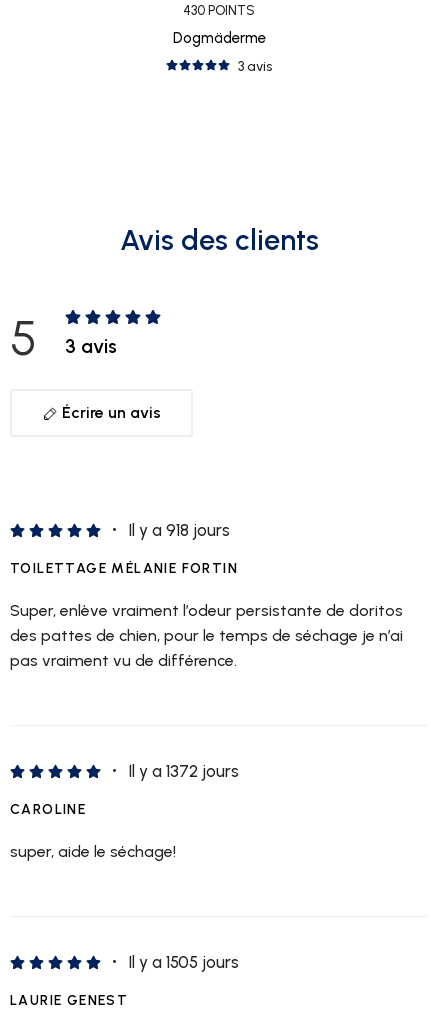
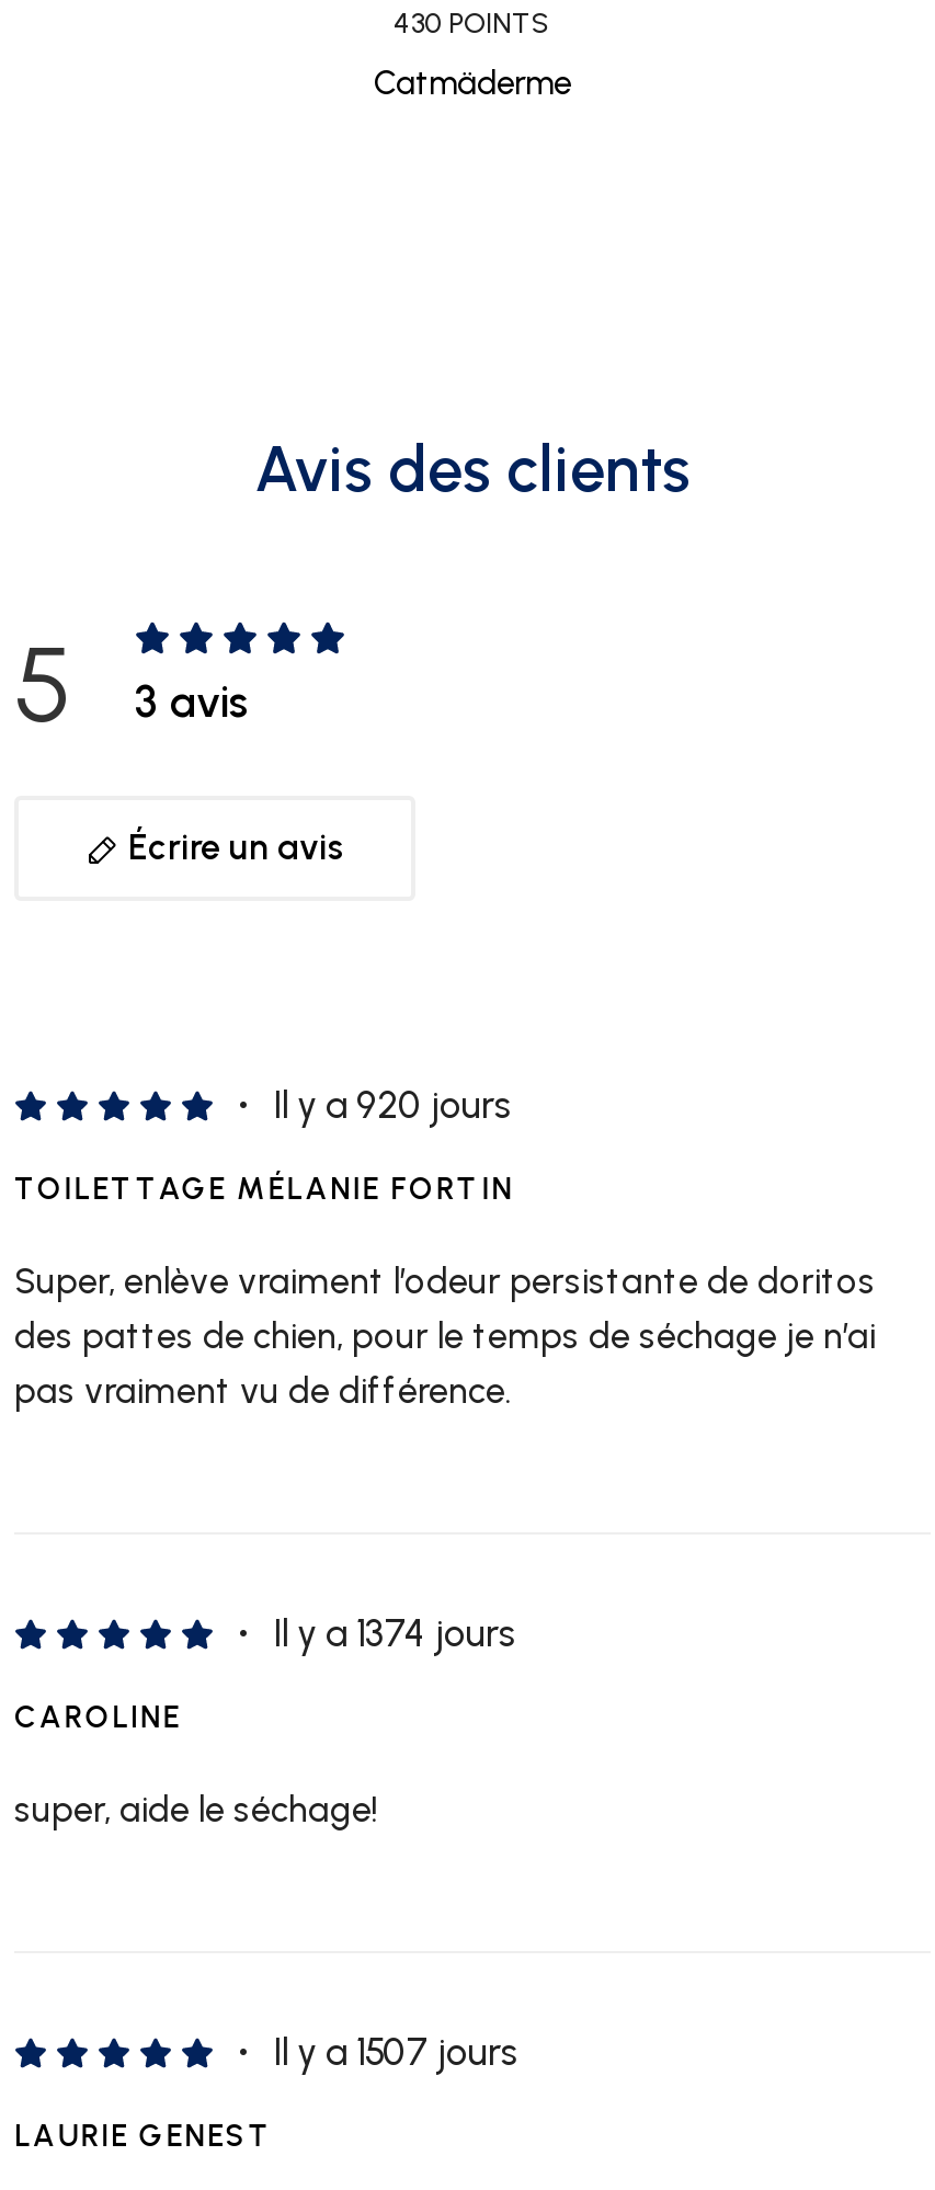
- Dogmäderme
- 3 avis
+ Catmäderme

- Il y a 918 jours
+ Il y a 920 jours

- Il y a 1372 jours
+ Il y a 1374 jours

- Il y a 1505 jours
+ Il y a 1507 jours
